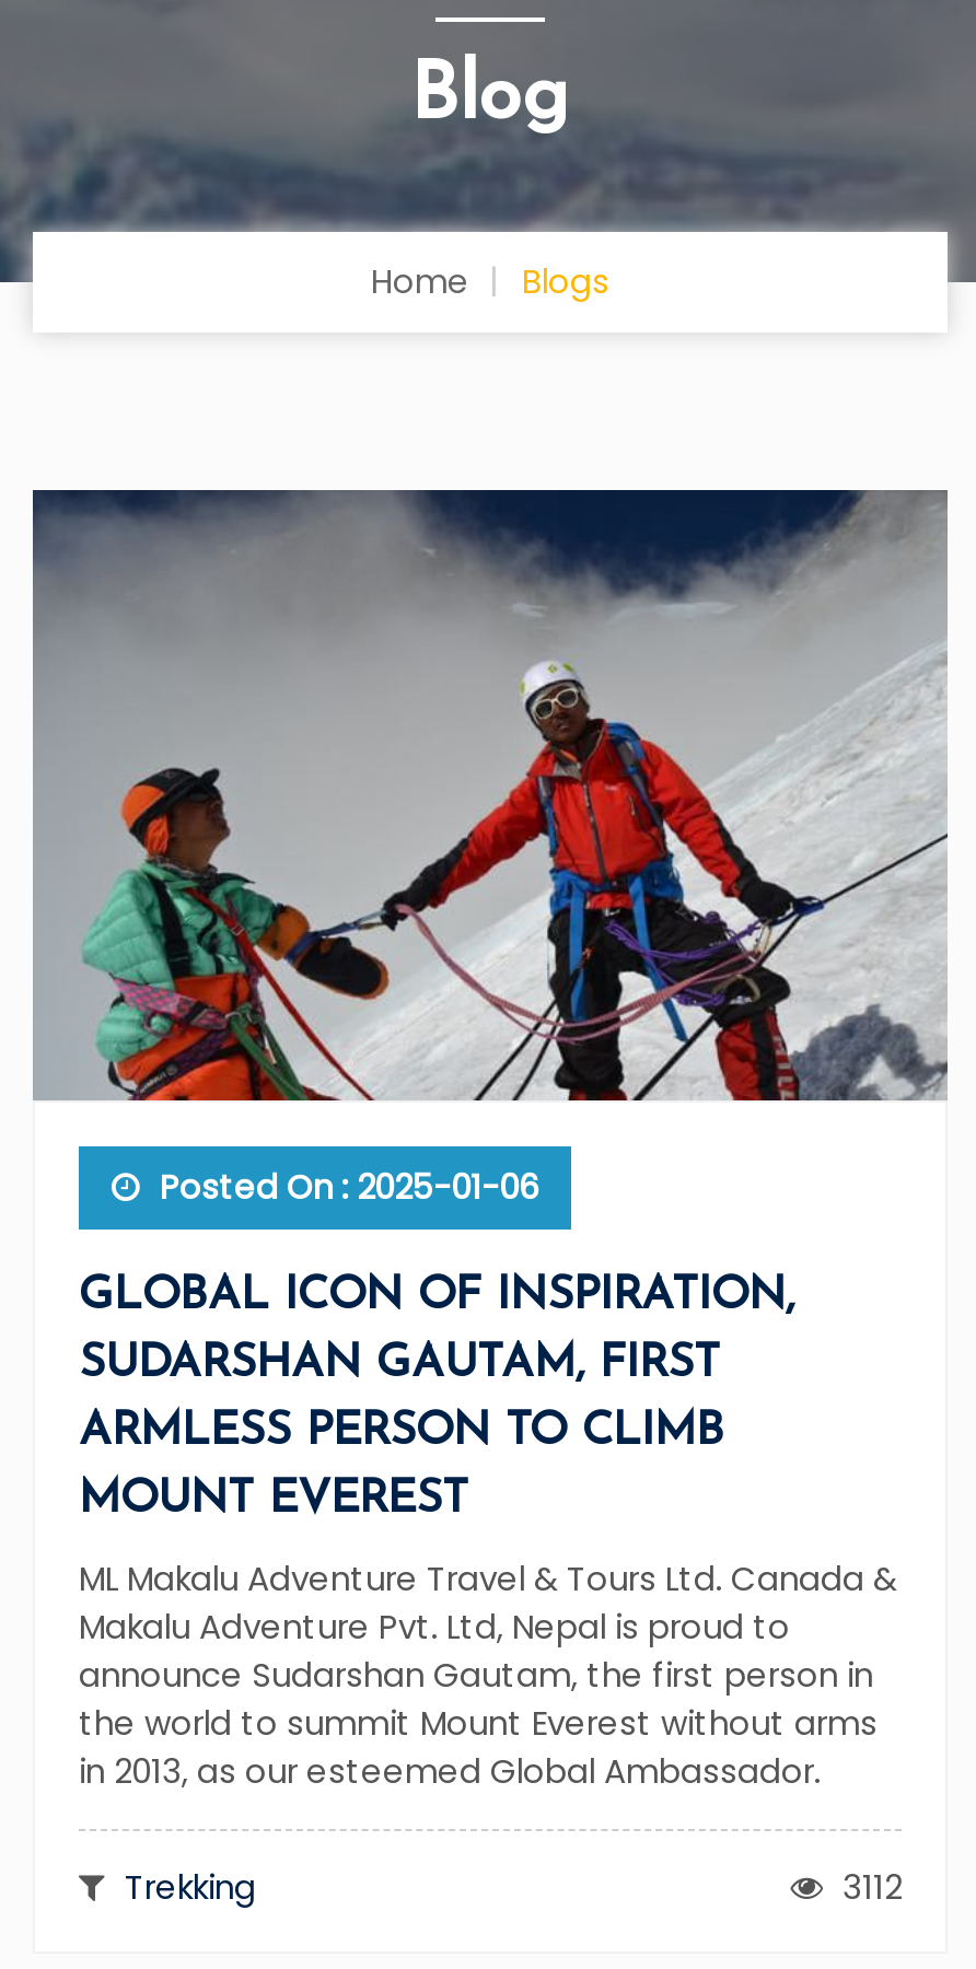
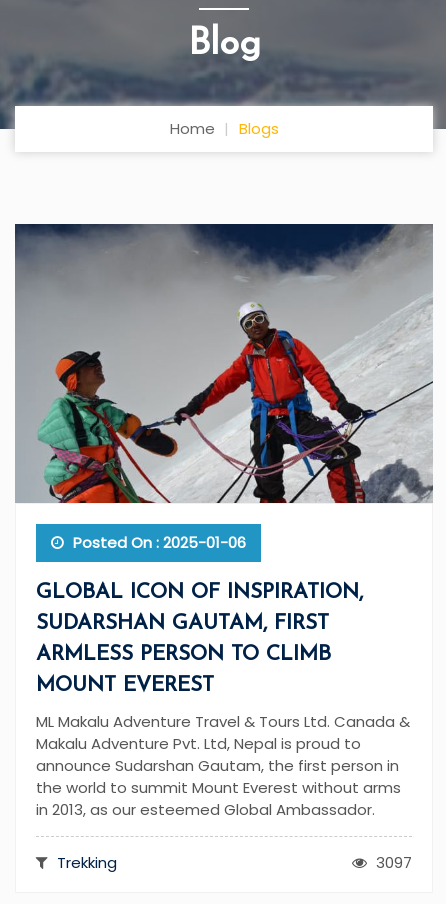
- 3112
+ 3097
